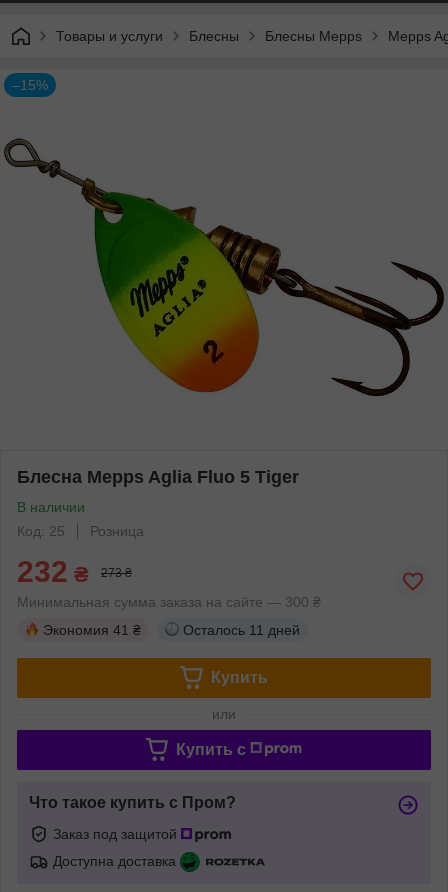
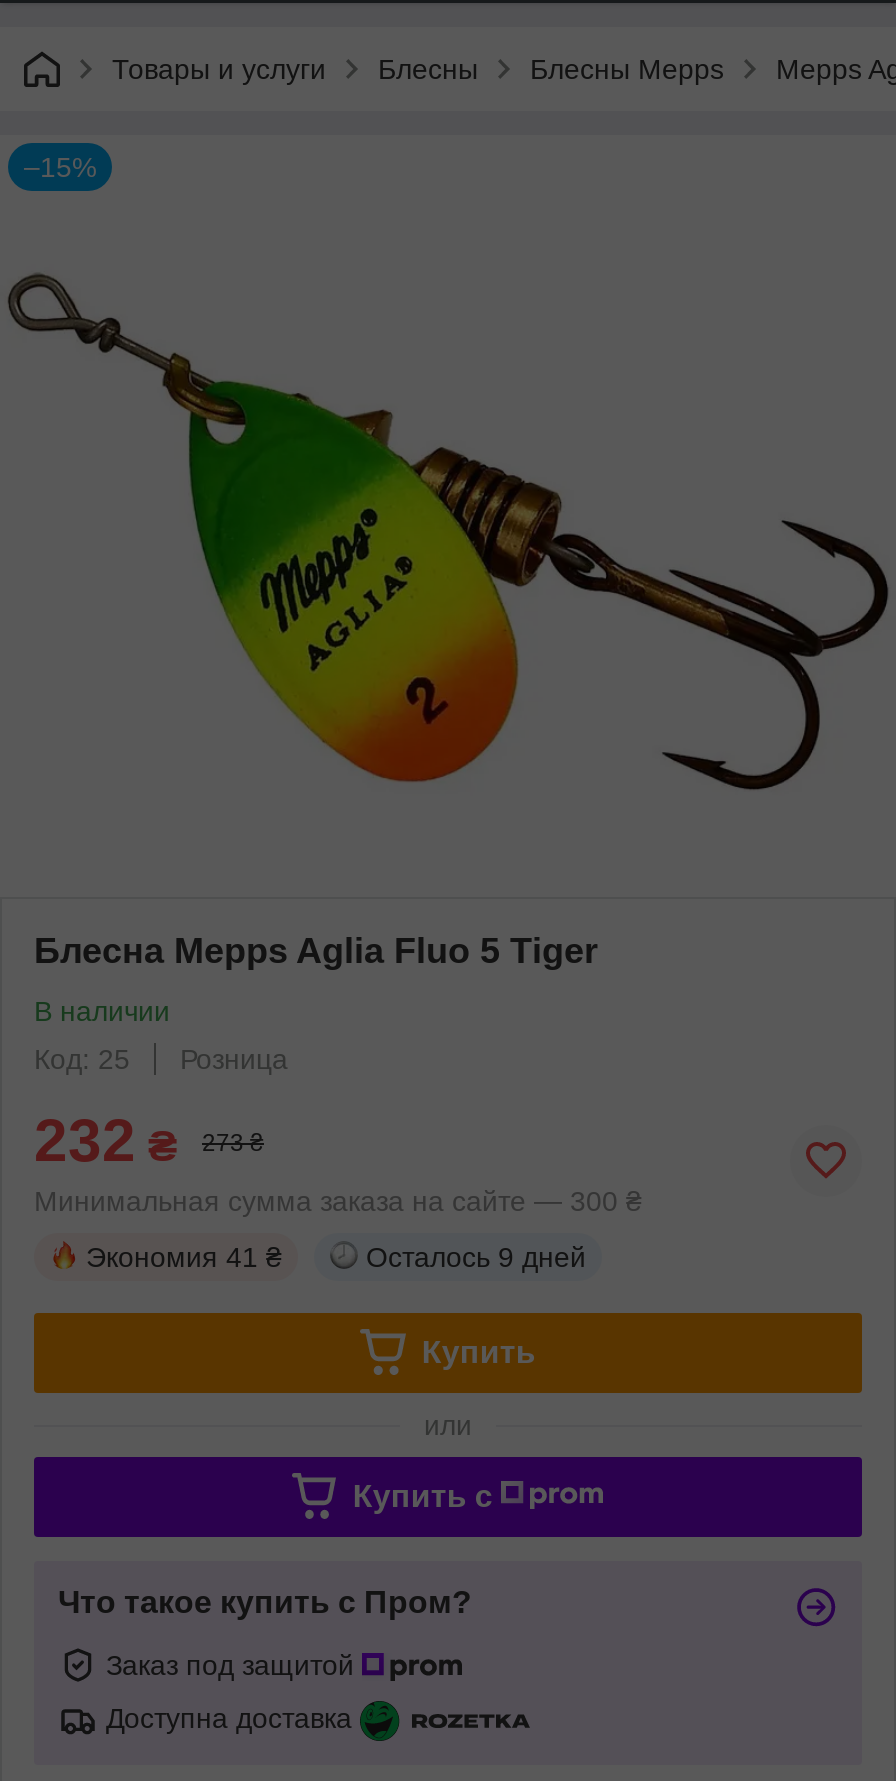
- Осталось 11 дней
+ Осталось 9 дней
